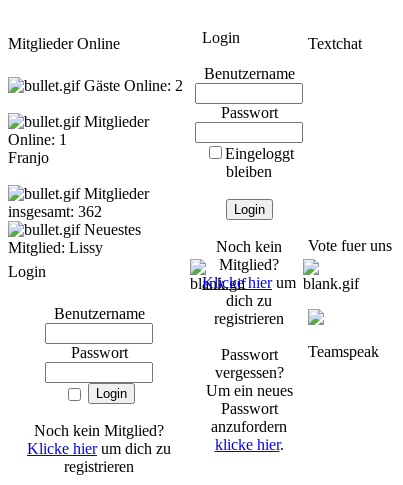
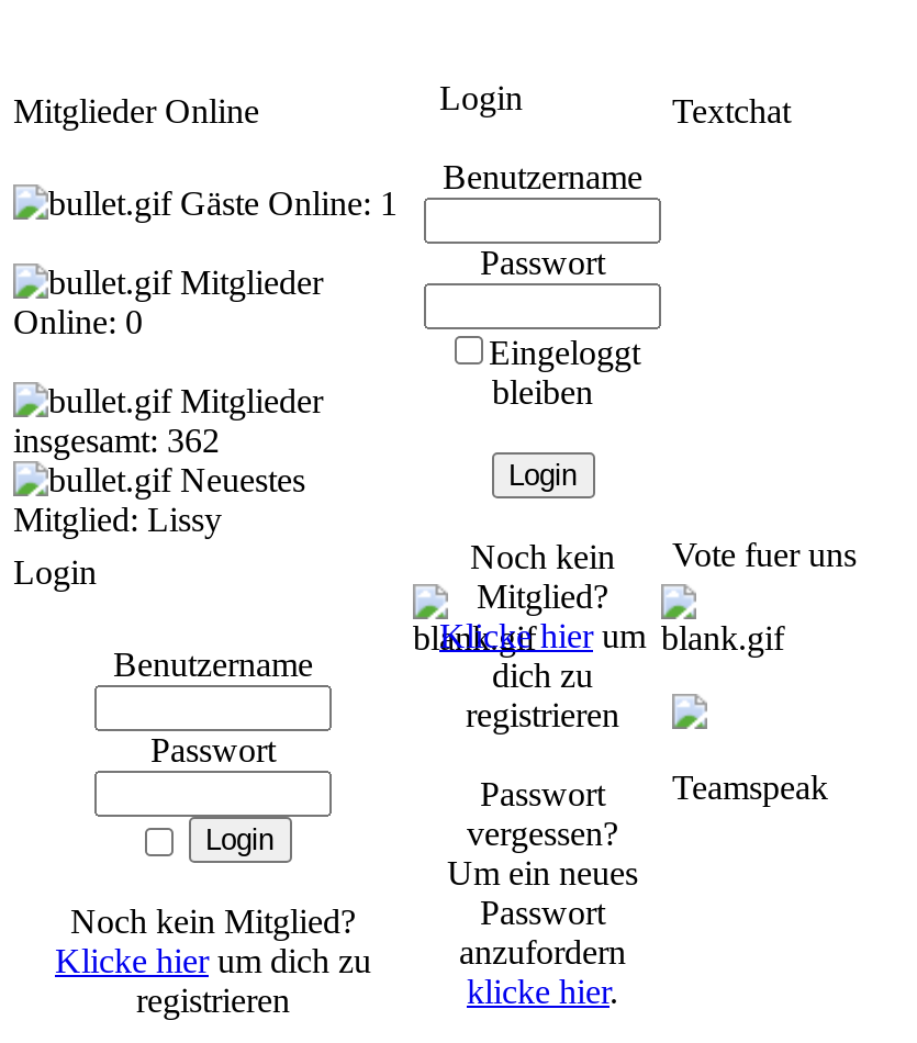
- Gäste Online: 2
+ Gäste Online: 1

- Online: 1
- Franjo
+ Online: 0
